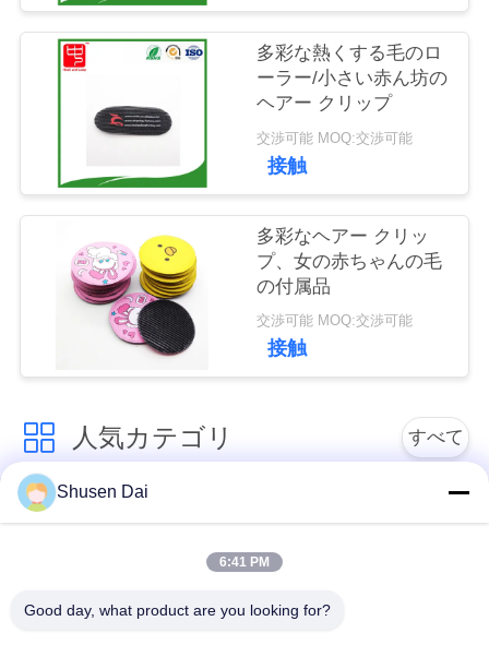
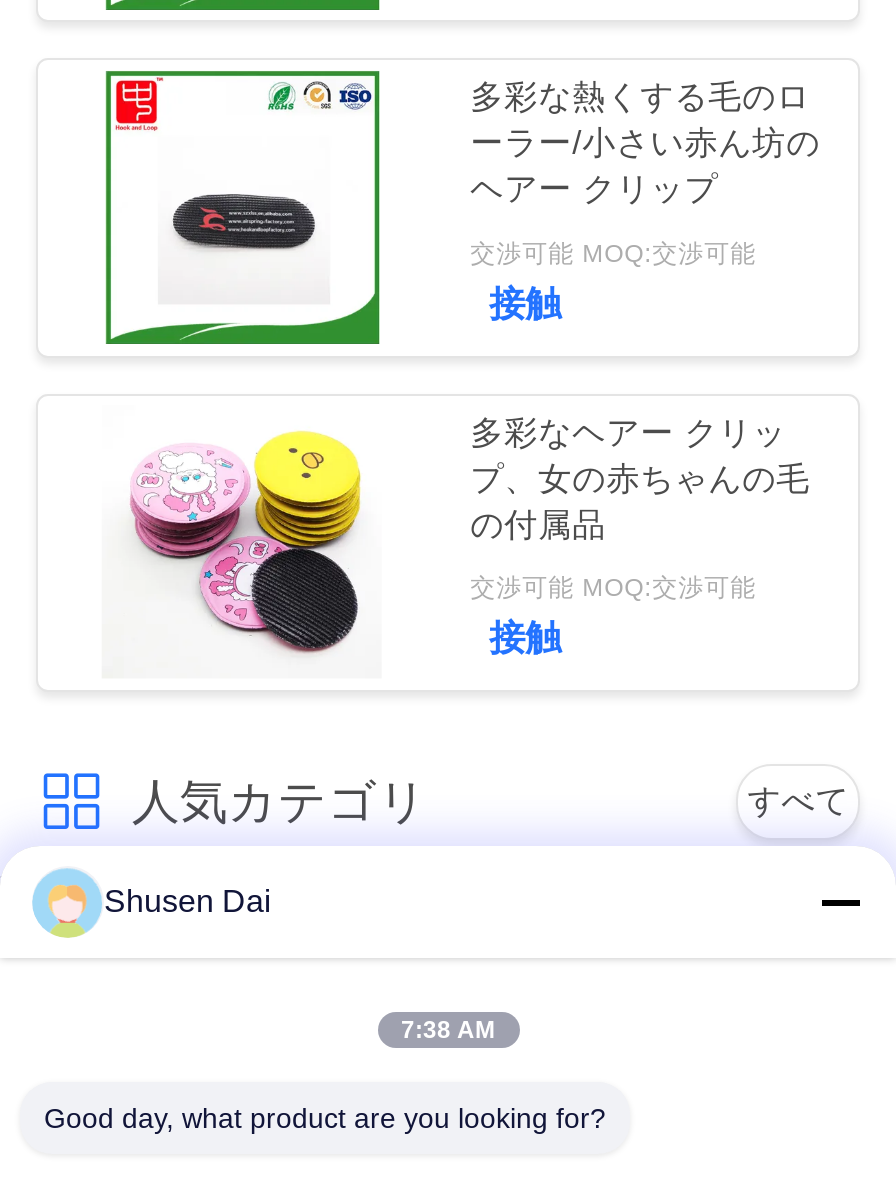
- 6:41 PM
+ 7:38 AM
